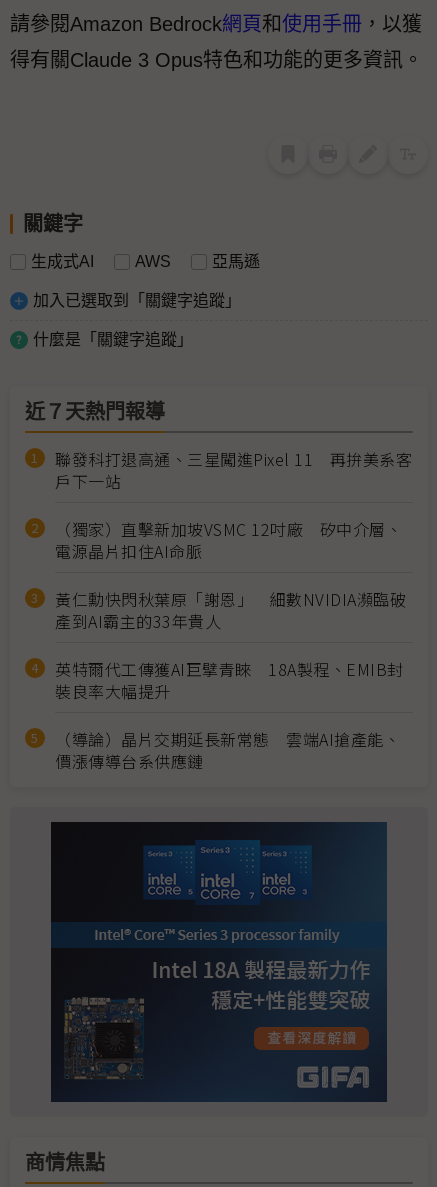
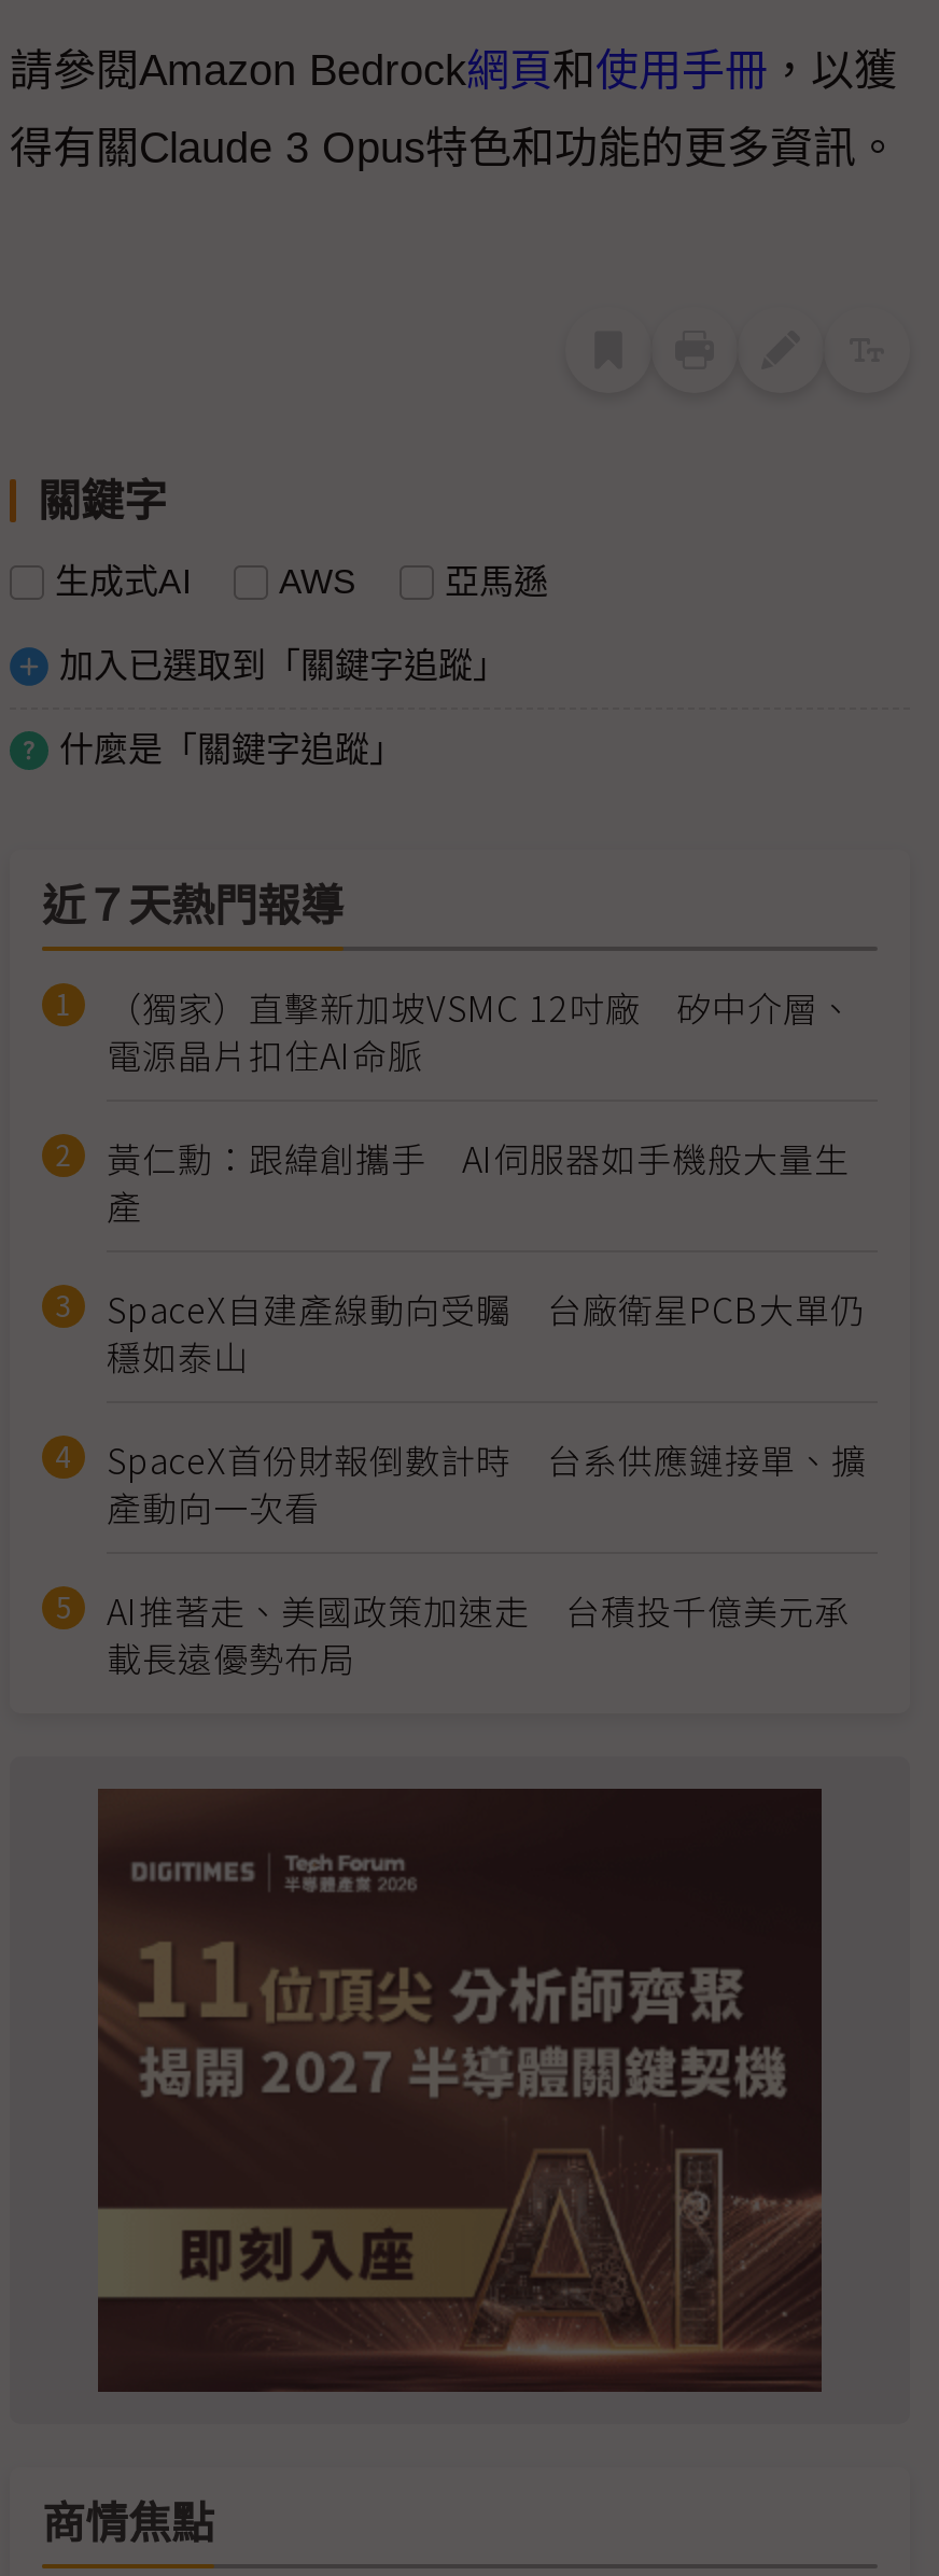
- 聯發科打退高通、三星闖進Pixel 11 再拚美系客
- 戶下一站

moved up: （獨家）直擊新加坡VSMC 12吋廠 矽中介層、 | 電源晶片扣住AI命脈

- 黃仁勳快閃秋葉原「謝恩」 細數NVIDIA瀕臨破
- 產到AI霸主的33年貴人
- 英特爾代工傳獲AI巨擘青睞 18A製程、EMIB封
- 裝良率大幅提升
- （導論）晶片交期延長新常態 雲端AI搶產能、
- 價漲傳導台系供應鏈
+ 黃仁勳：跟緯創攜手 AI伺服器如手機般大量生
+ 產
+ SpaceX自建產線動向受矚 台廠衛星PCB大單仍
+ 穩如泰山
+ SpaceX首份財報倒數計時 台系供應鏈接單、擴
+ 產動向一次看
+ AI推著走、美國政策加速走 台積投千億美元承
+ 載長遠優勢布局

- [image]
+ [image]
